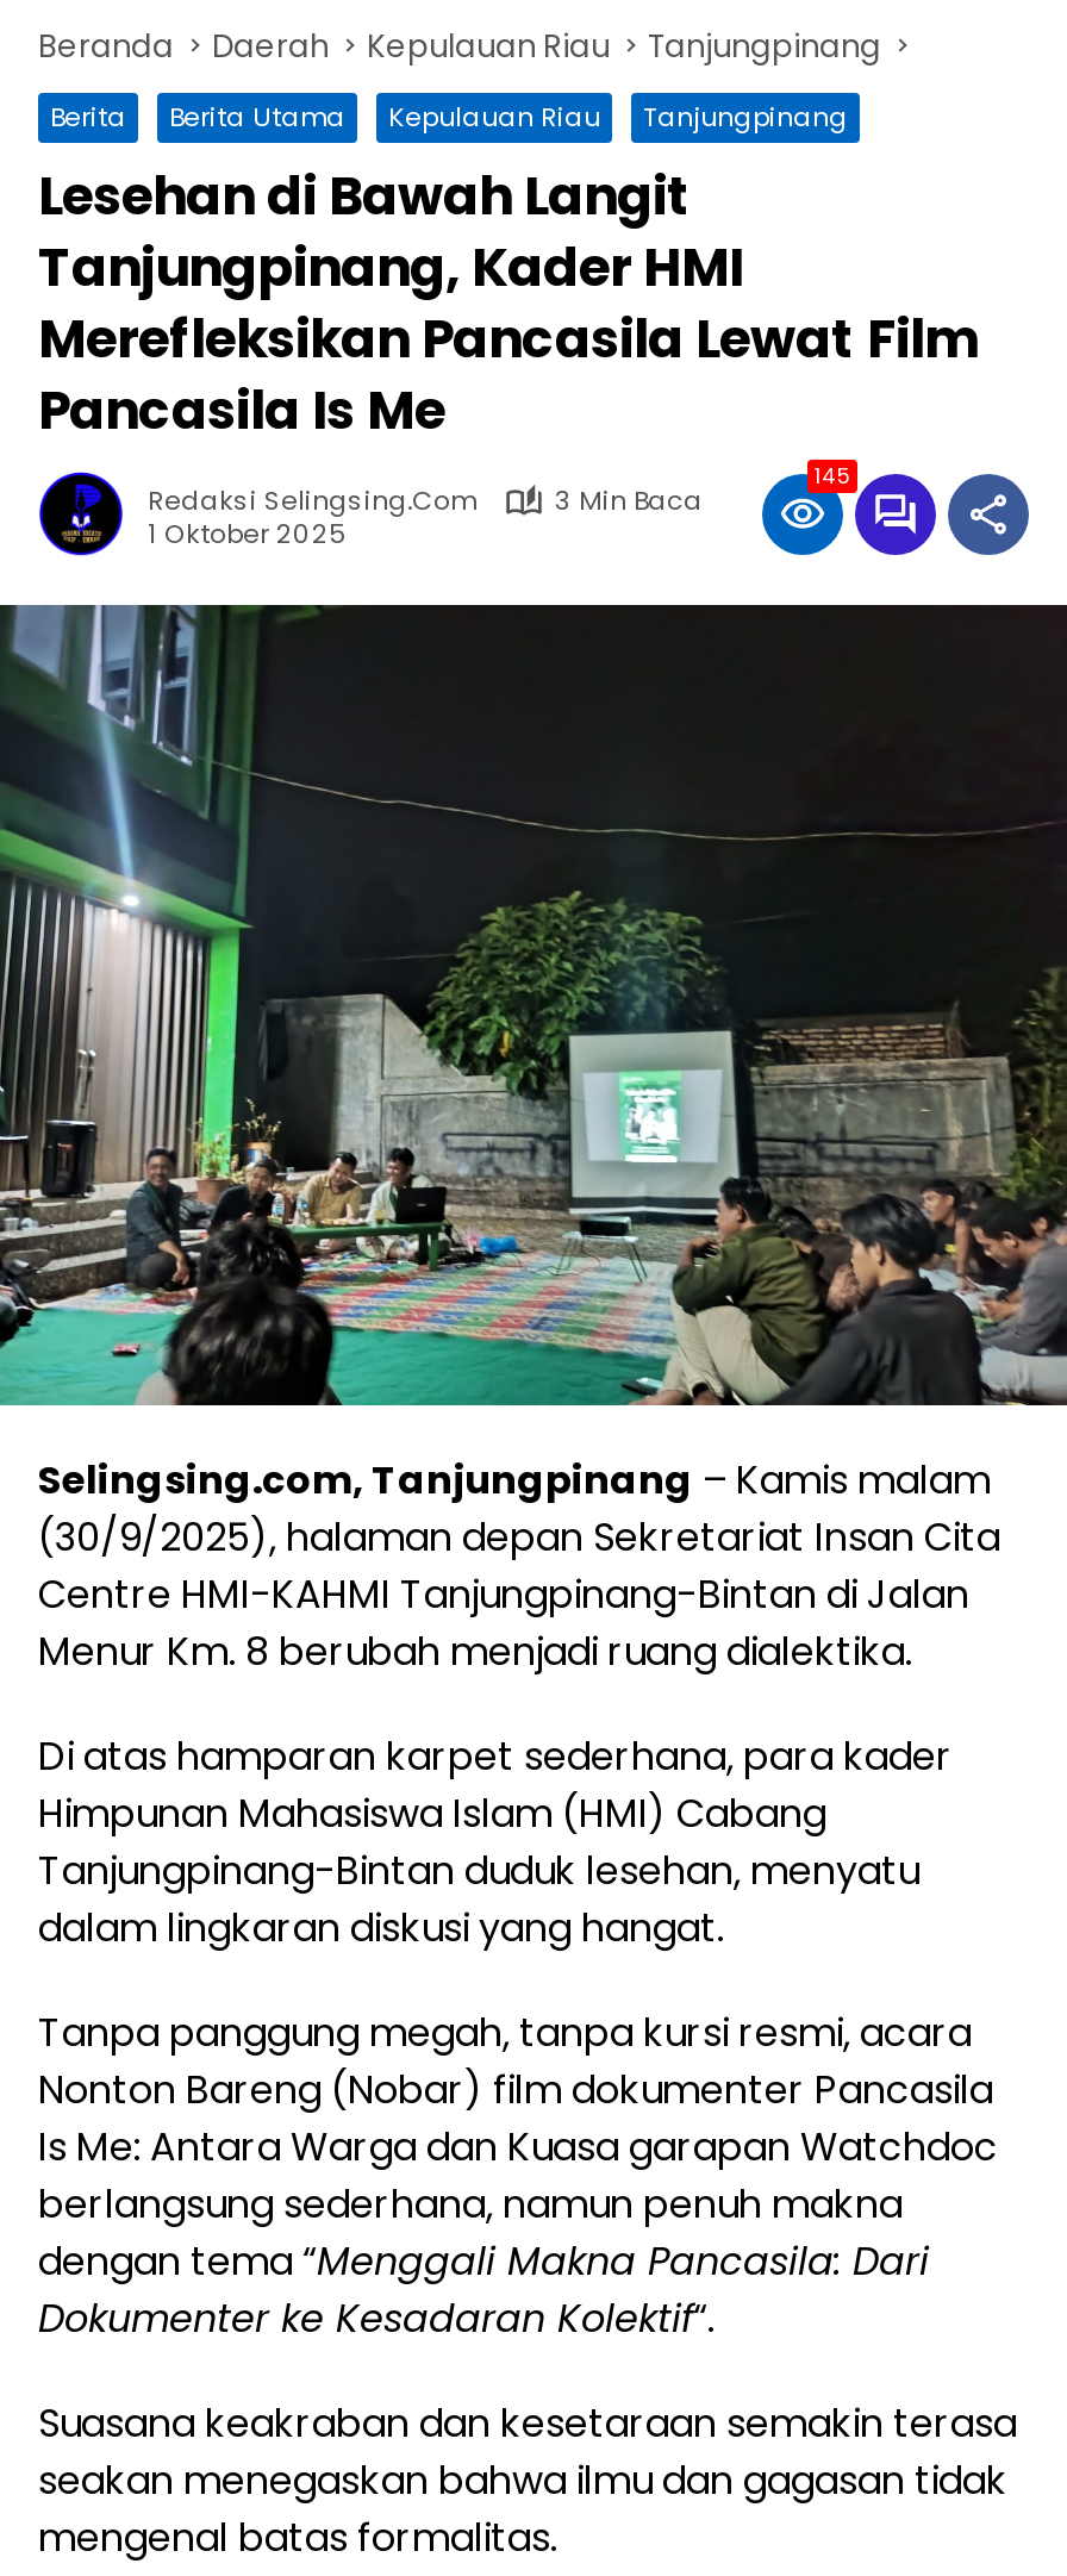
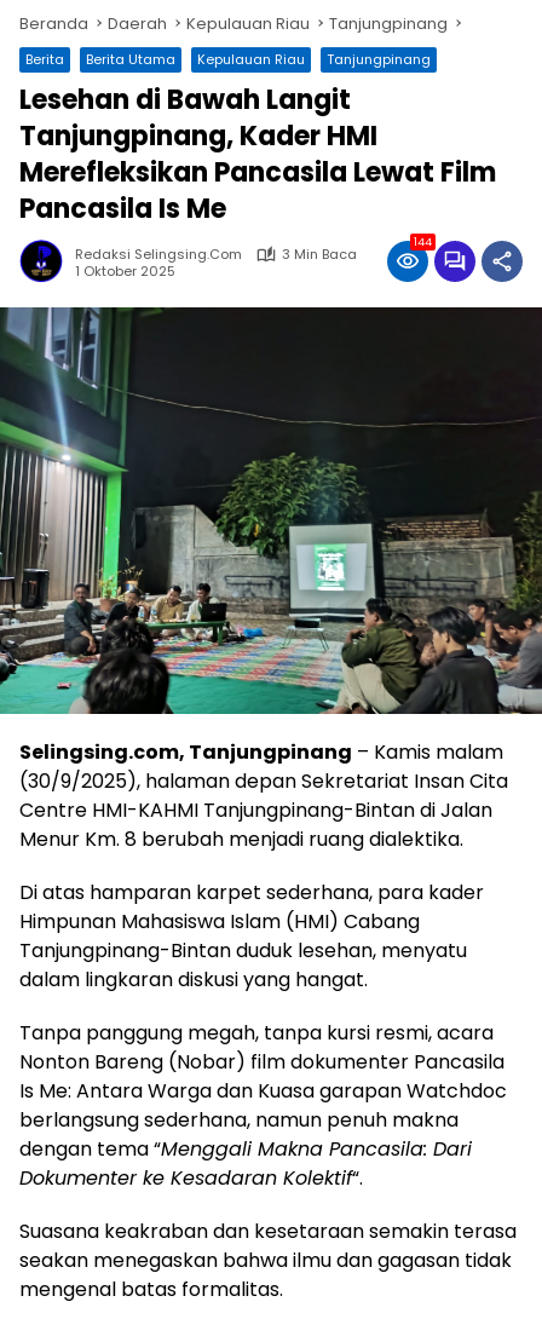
- 145
+ 144
